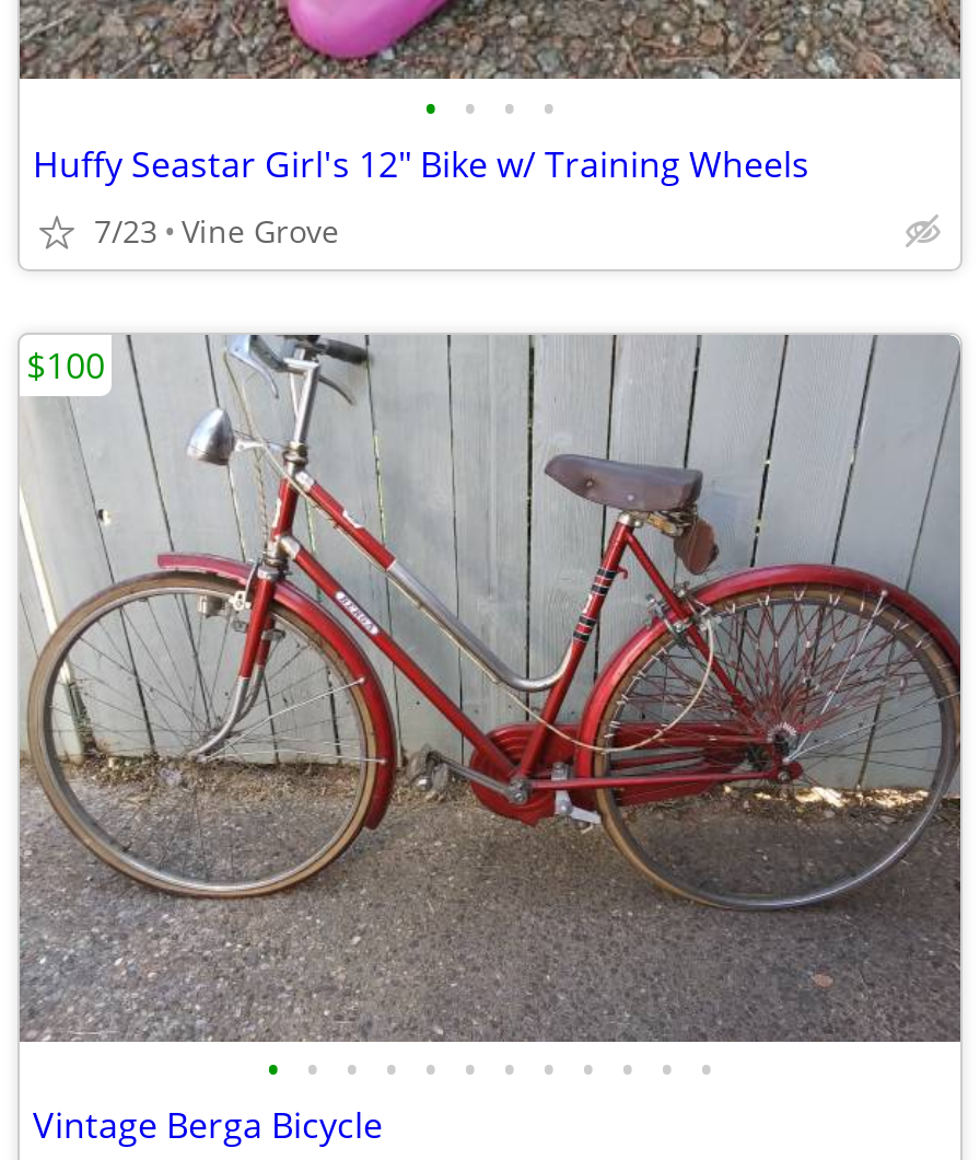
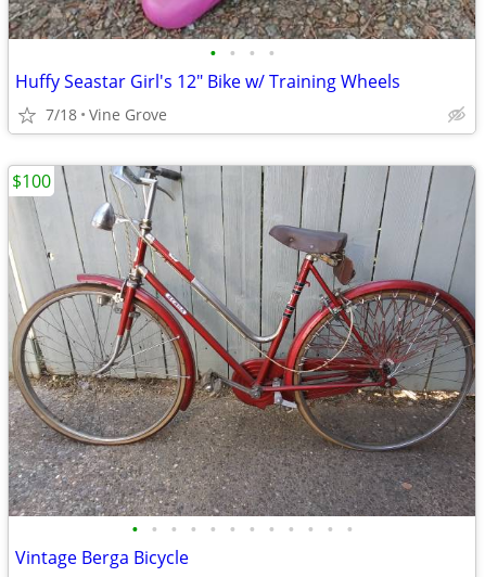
- 7/23 Vine Grove
+ 7/18 Vine Grove
